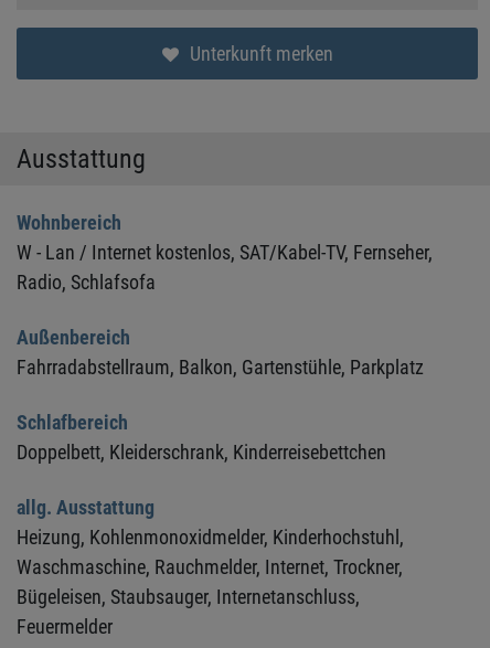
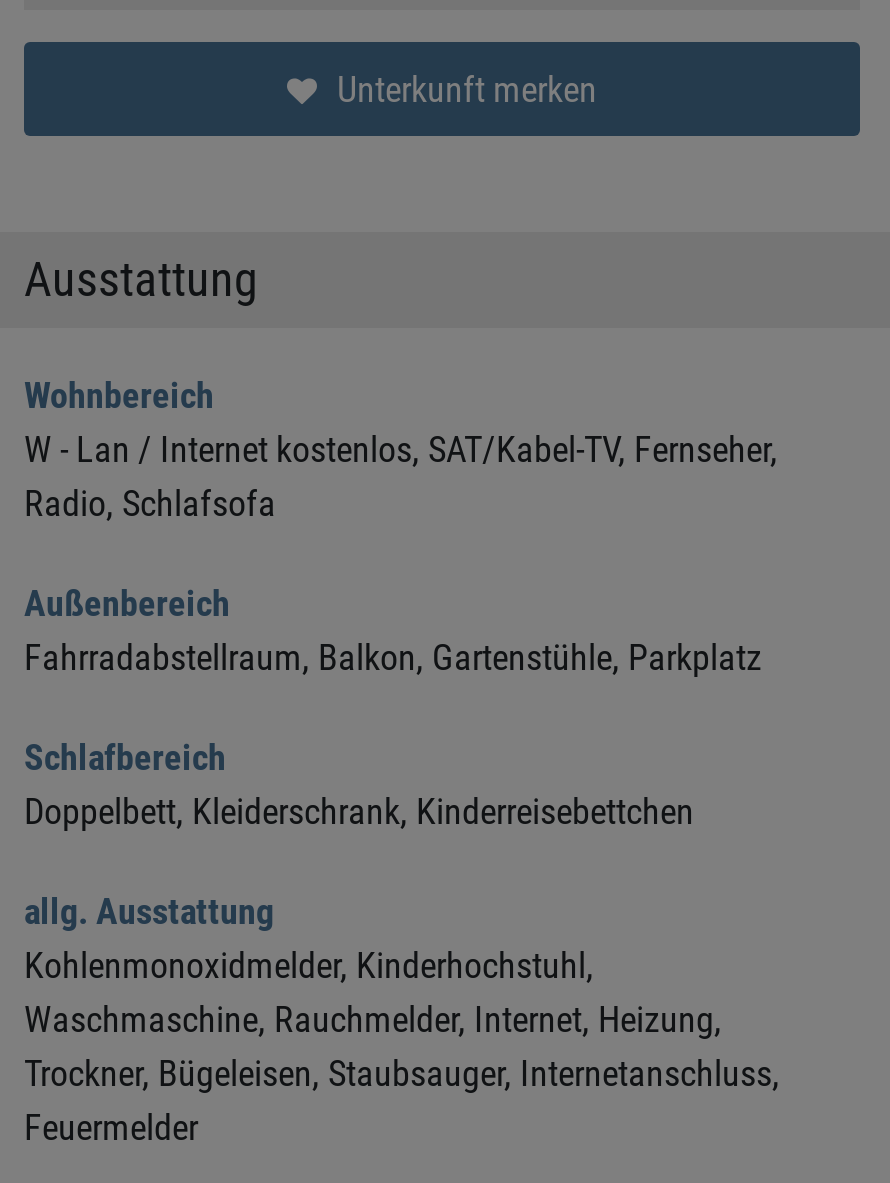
- Heizung, Kohlenmonoxidmelder, Kinderhochstuhl,
- Waschmaschine, Rauchmelder, Internet, Trockner,
- Bügeleisen, Staubsauger, Internetanschluss,
+ Kohlenmonoxidmelder, Kinderhochstuhl,
+ Waschmaschine, Rauchmelder, Internet, Heizung,
+ Trockner, Bügeleisen, Staubsauger, Internetanschluss,
